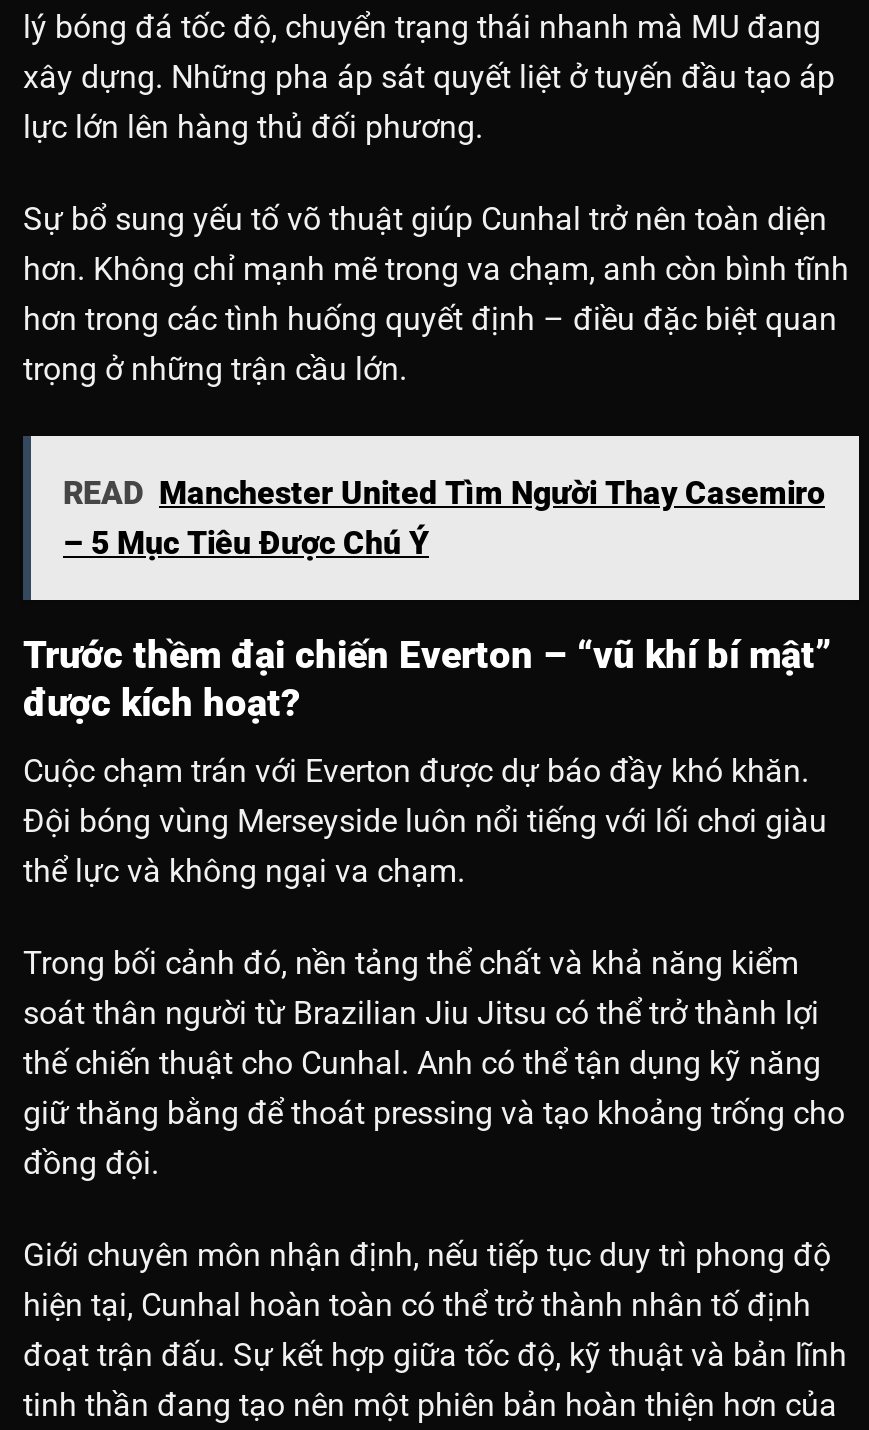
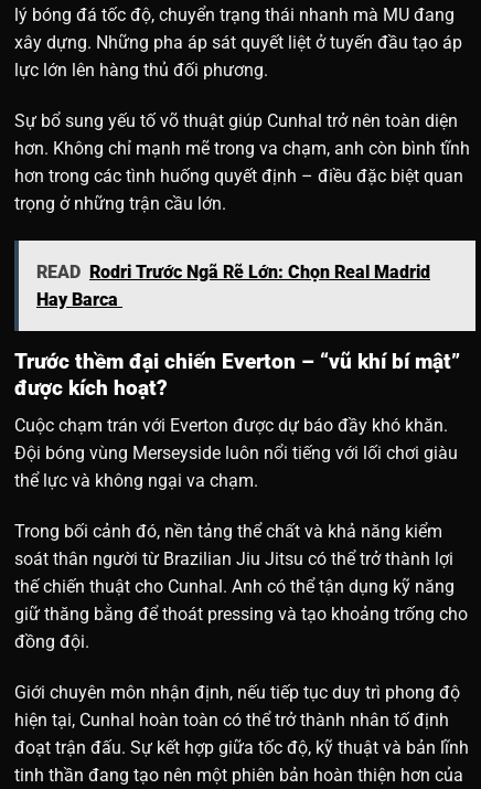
- READ Manchester United Tìm Người Thay Casemiro
- – 5 Mục Tiêu Được Chú Ý
+ READ Rodri Trước Ngã Rẽ Lớn: Chọn Real Madrid
+ Hay Barca
